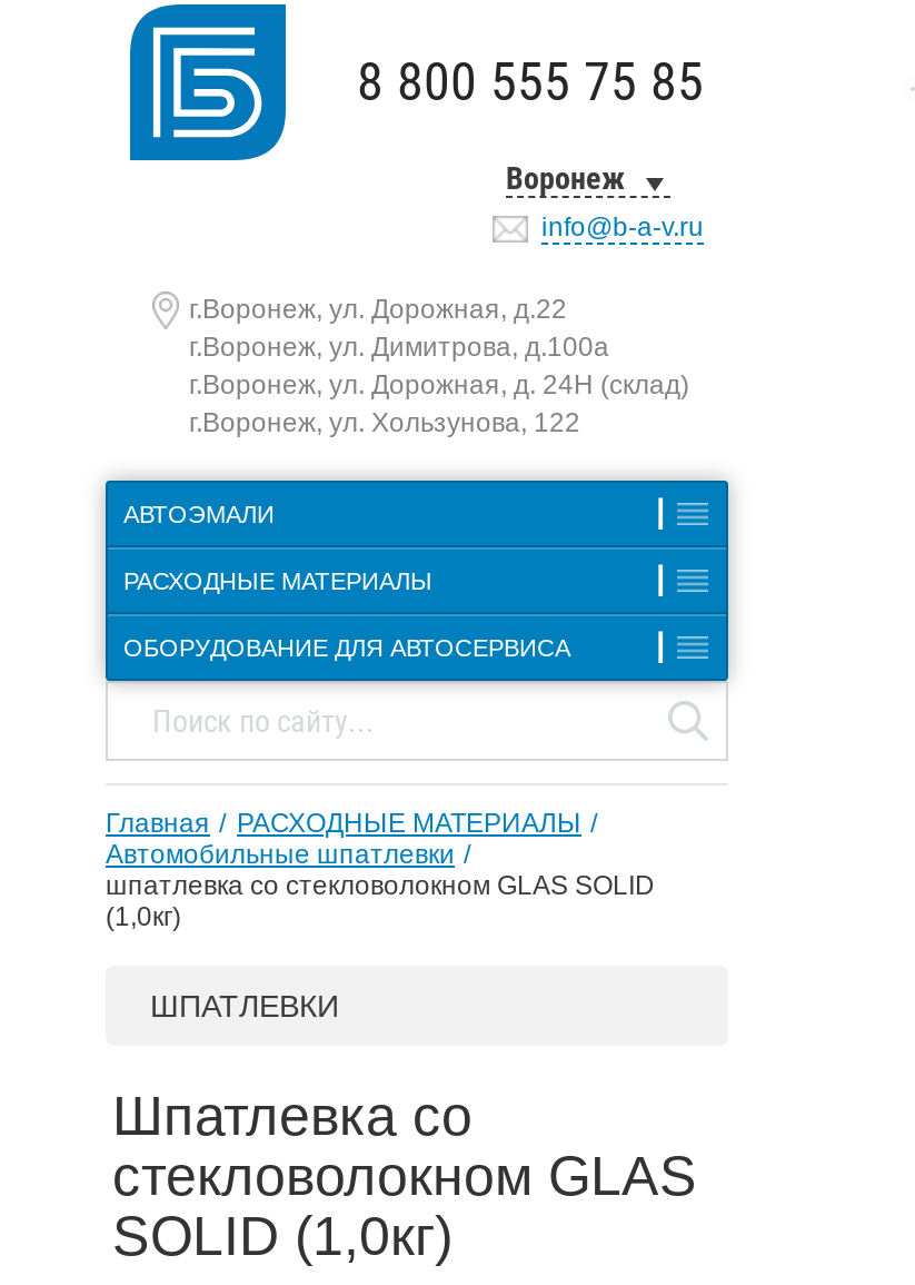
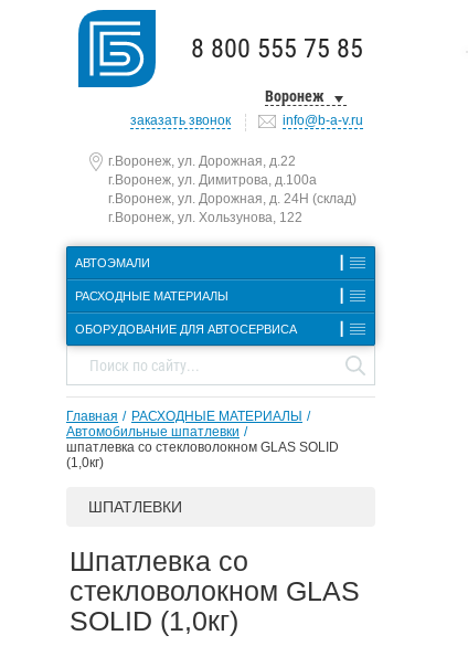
+ заказать звонок
